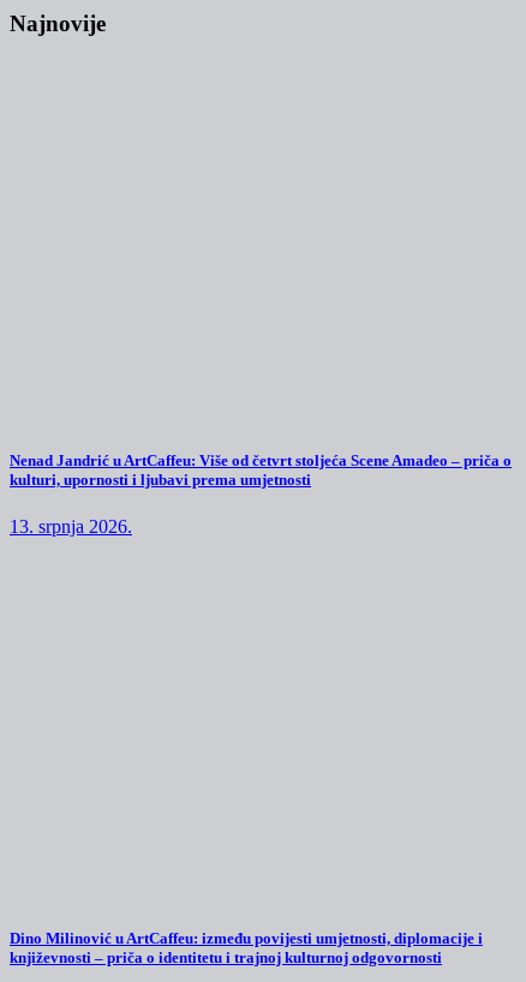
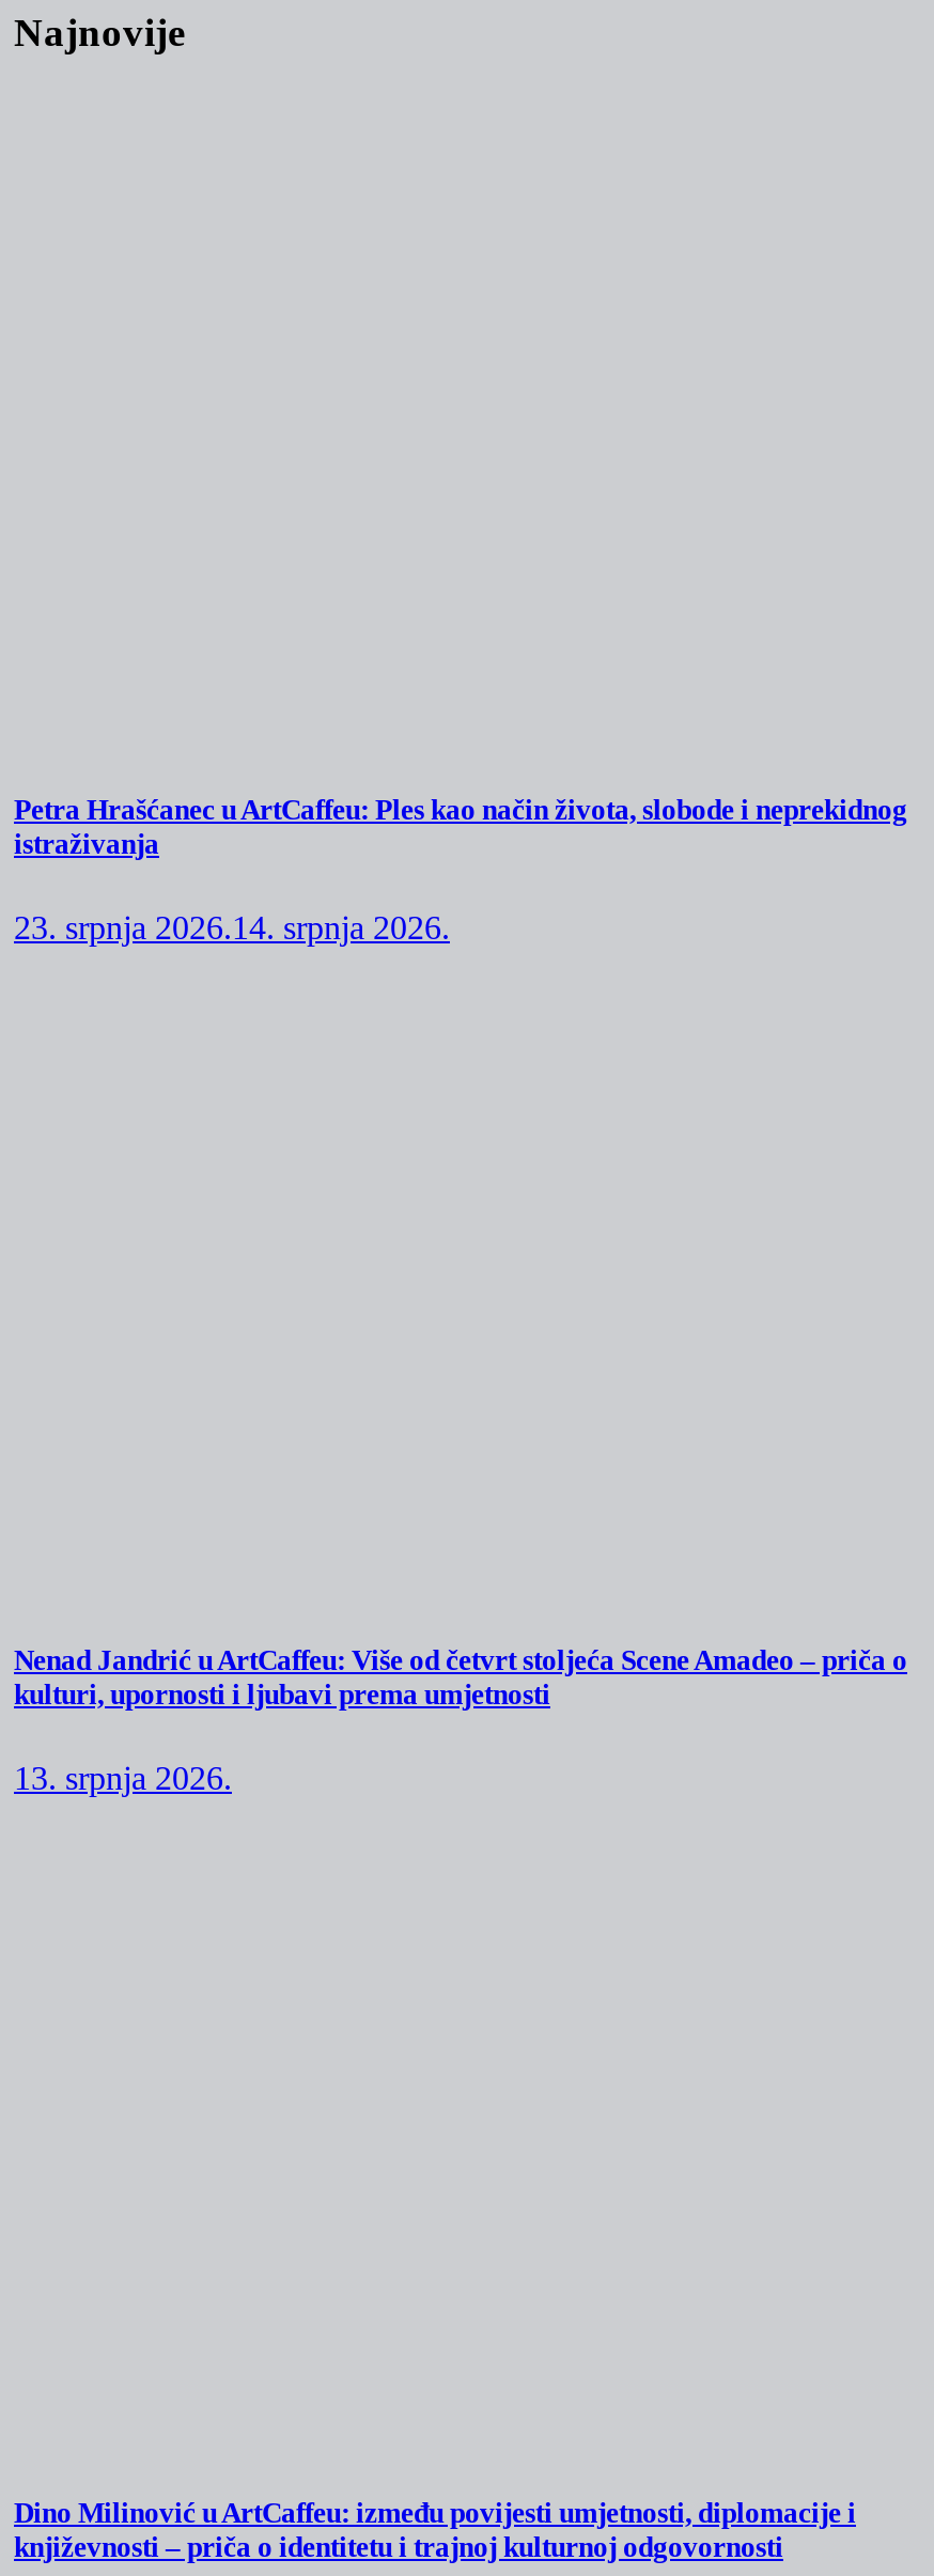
+ Petra Hrašćanec u ArtCaffeu: Ples kao način života, slobode i neprekidnog
+ istraživanja
+ 23. srpnja 2026.14. srpnja 2026.
